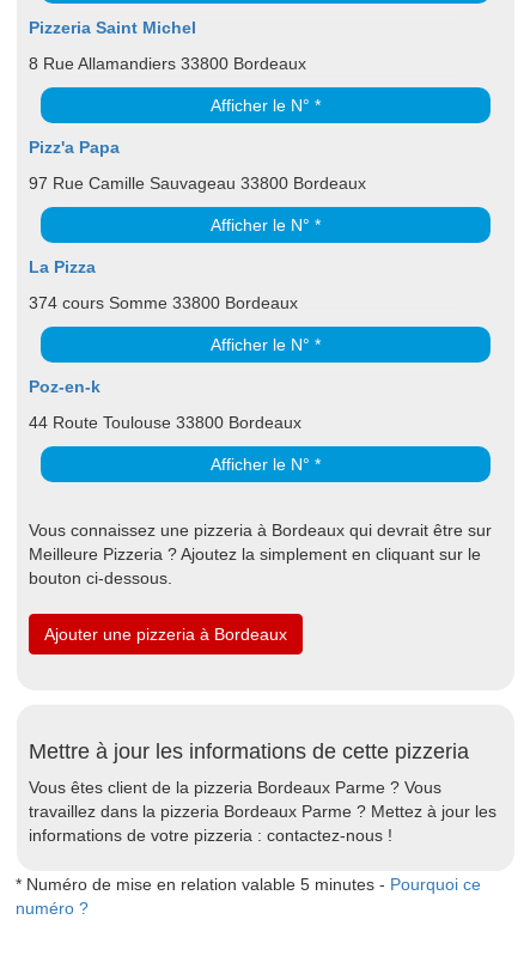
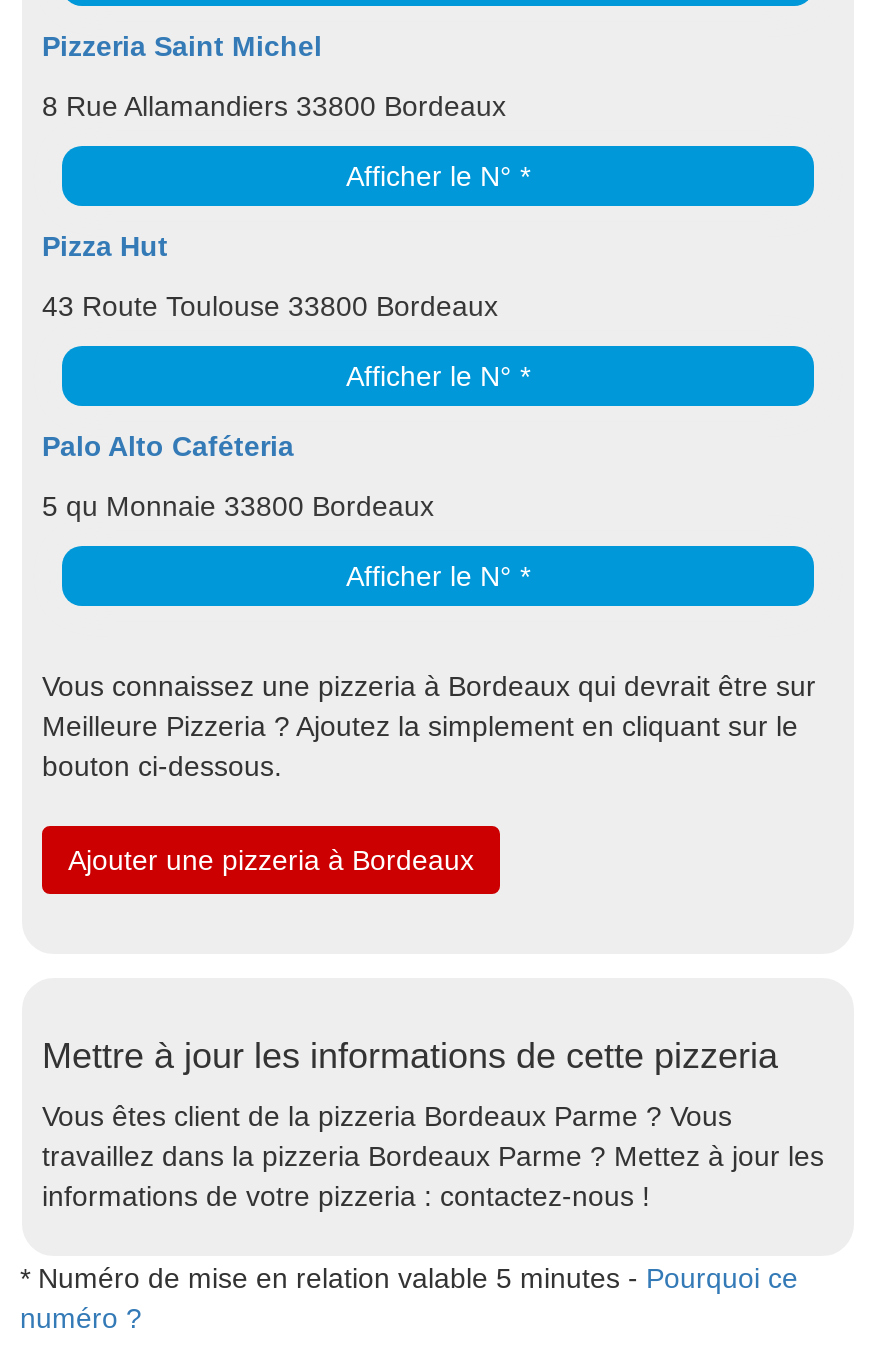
- Pizz'a Papa
+ Pizza Hut

- 97 Rue Camille Sauvageau 33800 Bordeaux
+ 43 Route Toulouse 33800 Bordeaux

- La Pizza
- 374 cours Somme 33800 Bordeaux
- Afficher le N° *
- Poz-en-k
- 44 Route Toulouse 33800 Bordeaux
+ Palo Alto Caféteria
+ 5 qu Monnaie 33800 Bordeaux
